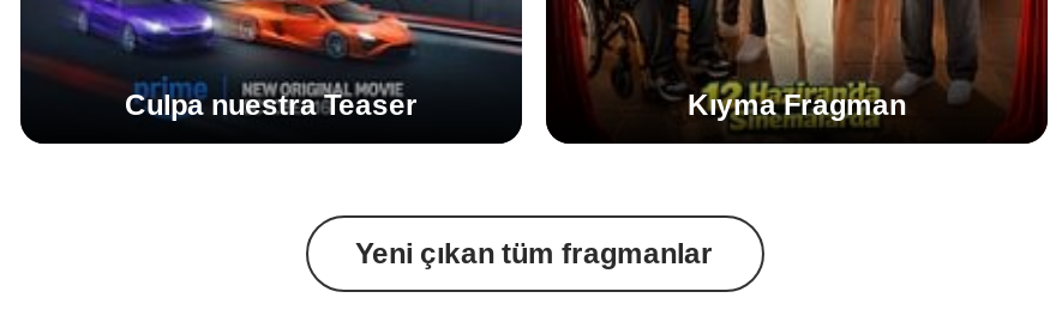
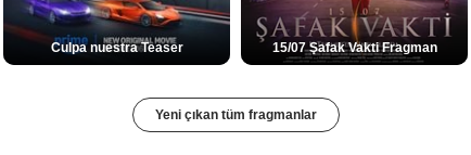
- Kıyma Fragman
+ 15/07 Şafak Vakti Fragman
